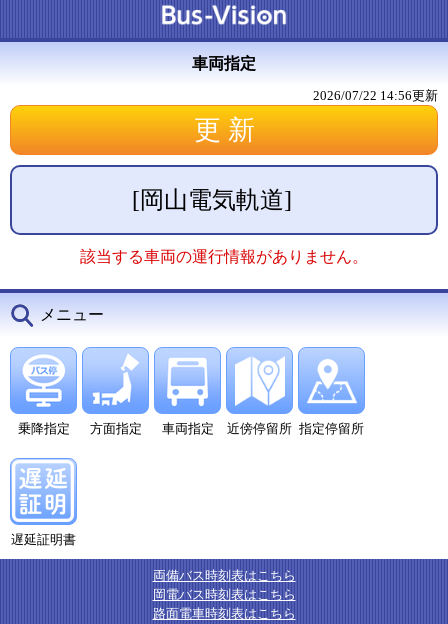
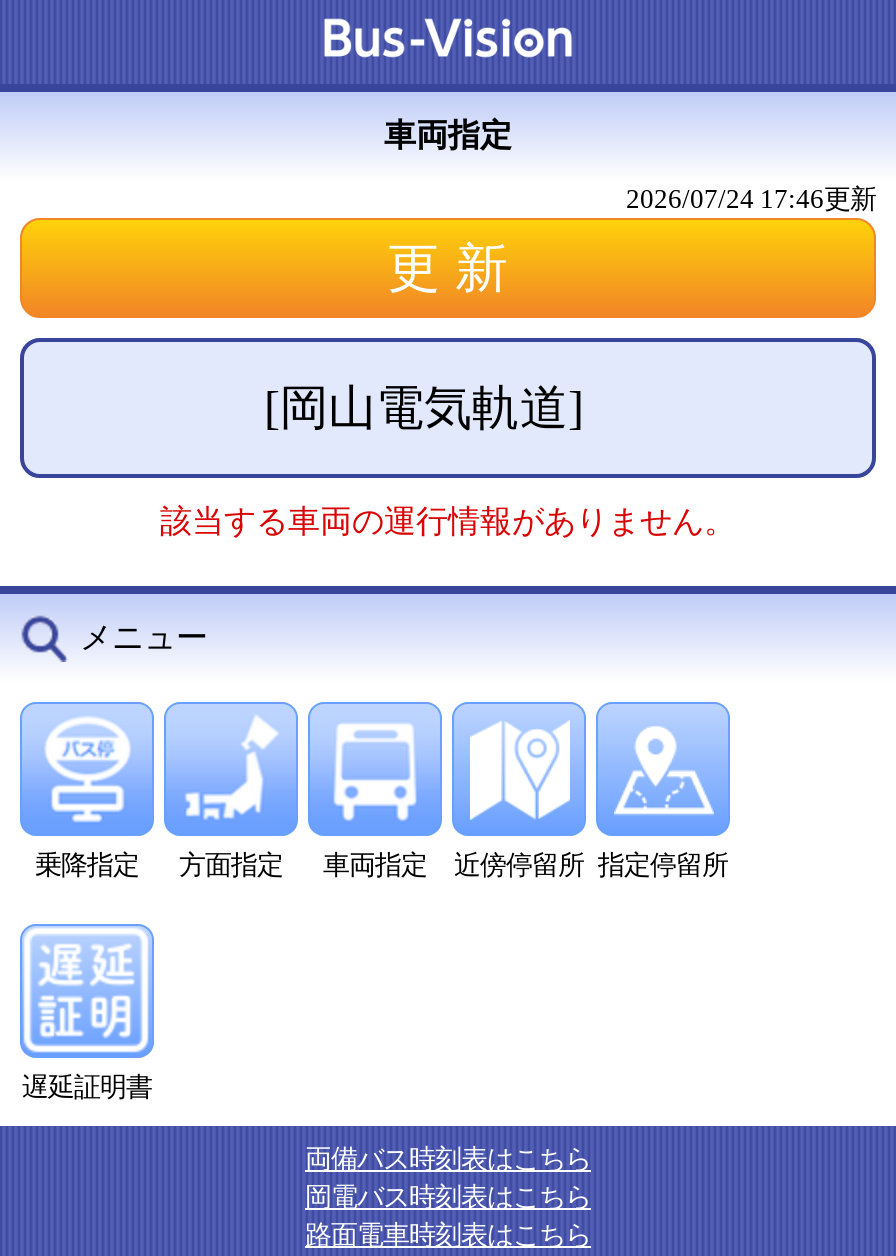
- 2026/07/22 14:56更新
+ 2026/07/24 17:46更新
